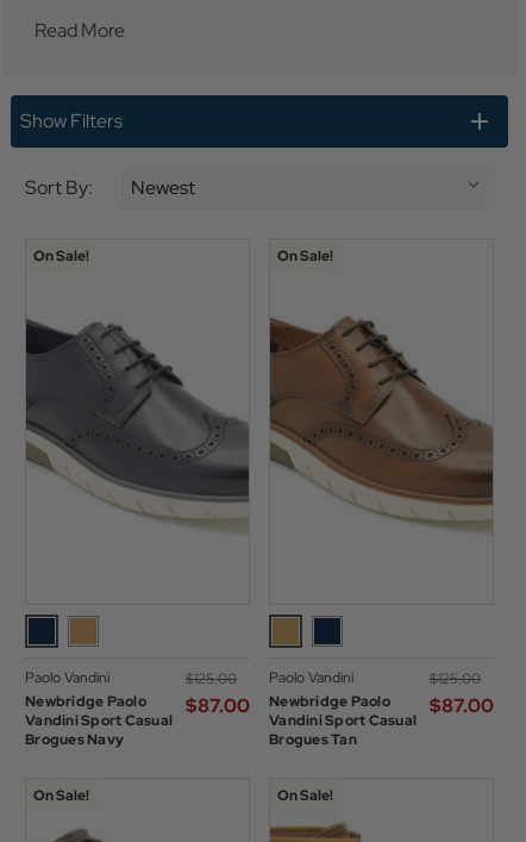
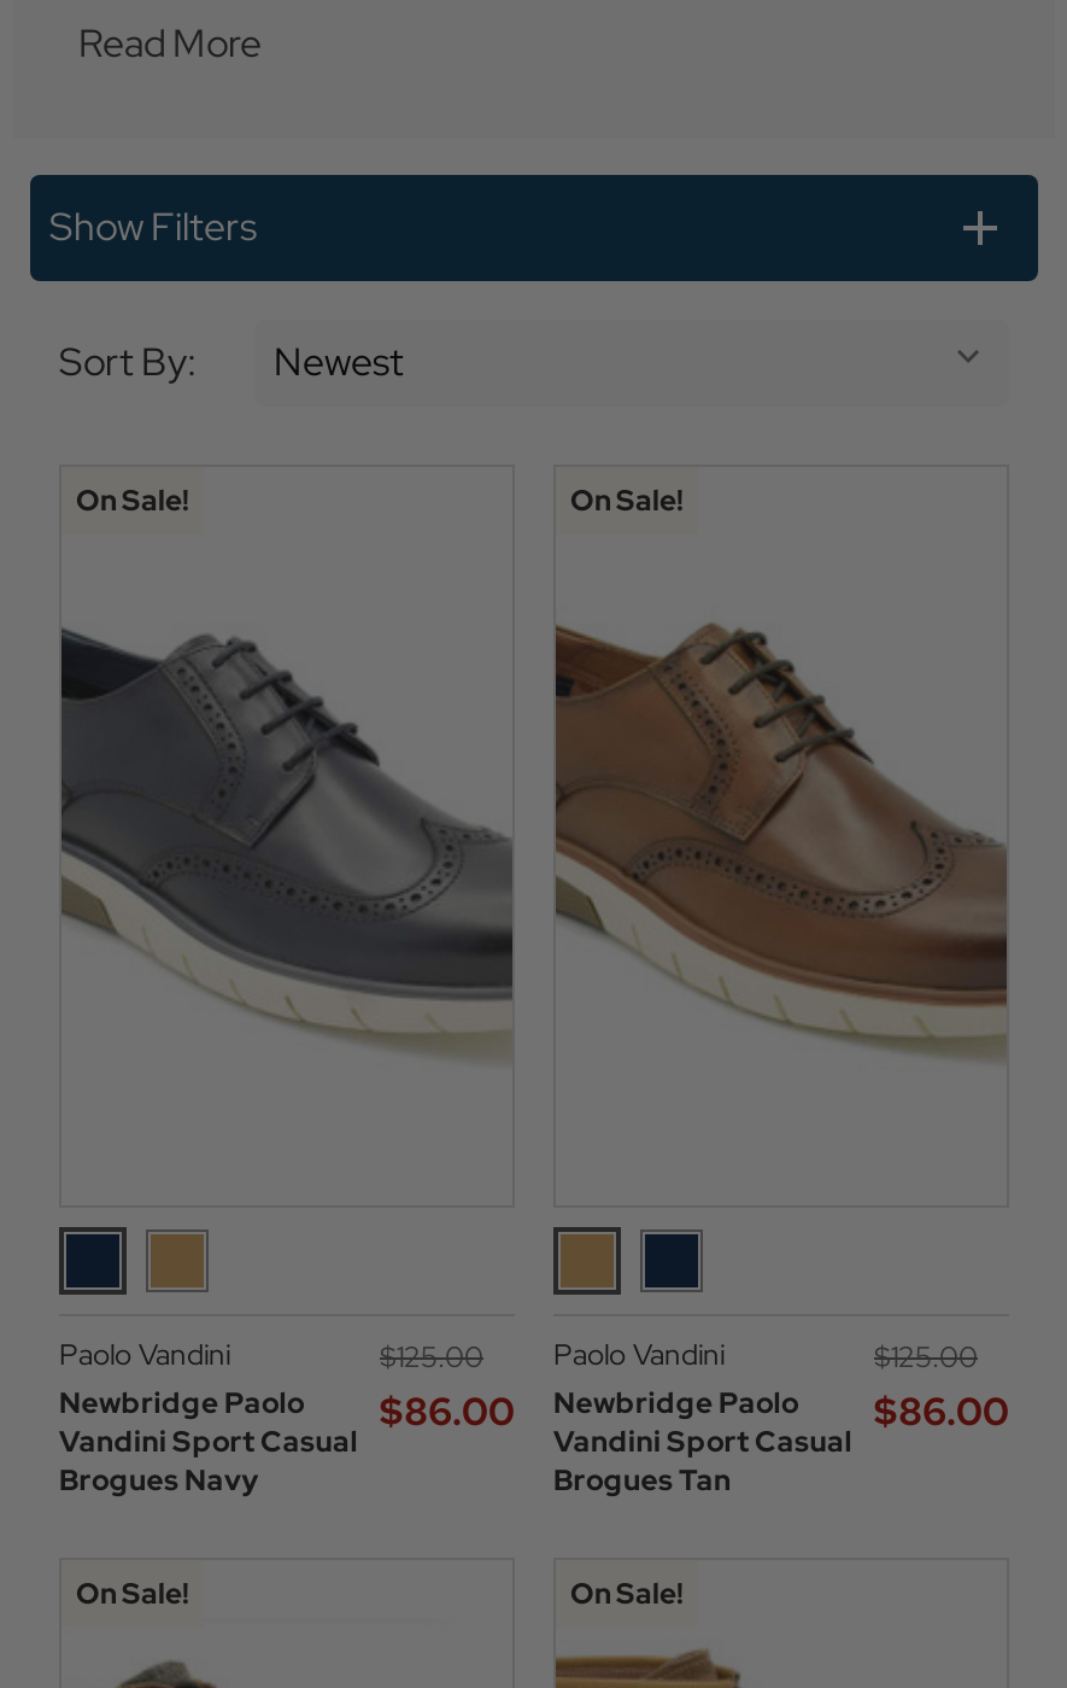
- $‌87.00
+ $‌86.00

- $‌87.00
+ $‌86.00
